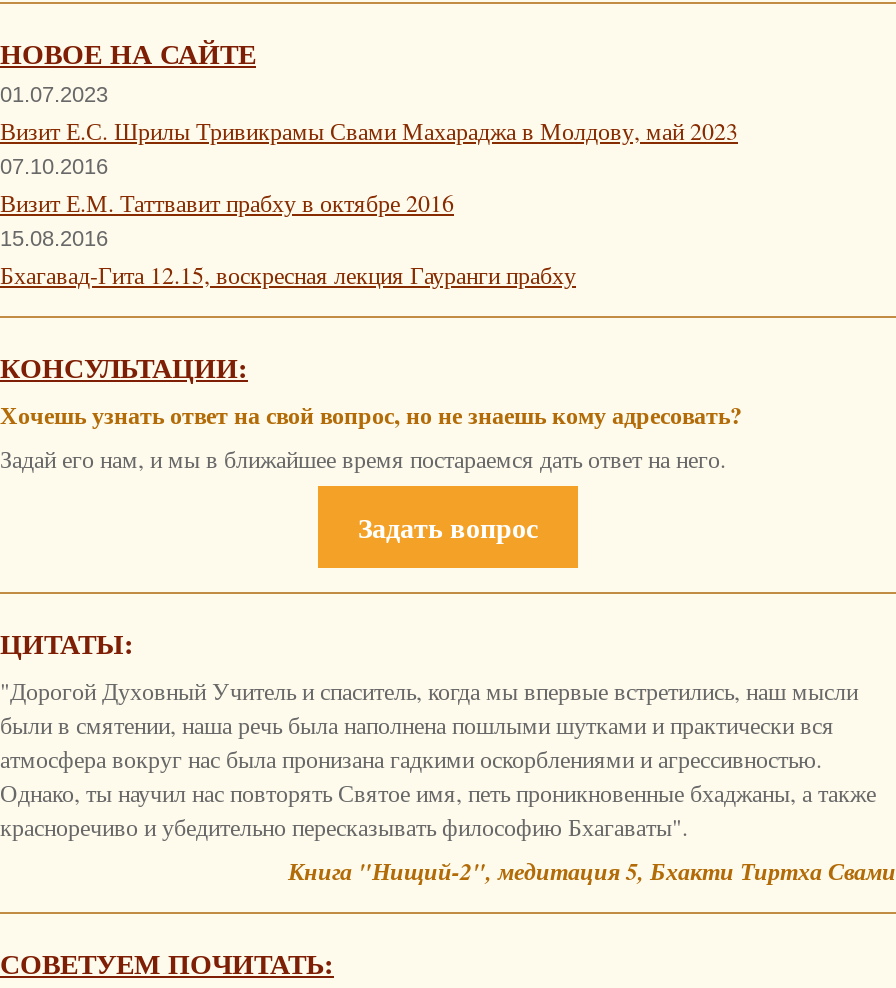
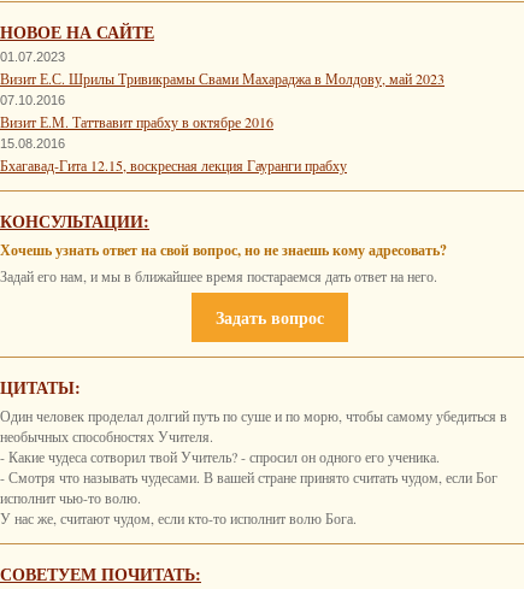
- "Дорогой Духовный Учитель и спаситель, когда мы впервые встретились, наш мысли
- были в смятении, наша речь была наполнена пошлыми шутками и практически вся
- атмосфера вокруг нас была пронизана гадкими оскорблениями и агрессивностью.
- Однако, ты научил нас повторять Святое имя, петь проникновенные бхаджаны, а также
- красноречиво и убедительно пересказывать философию Бхагаваты".
- Книга "Нищий-2", медитация 5, Бхакти Тиртха Свами
+ Один человек проделал долгий путь по суше и по морю, чтобы самому убедиться в
+ необычных способностях Учителя.
+ - Какие чудеса сотворил твой Учитель? - спросил он одного его ученика.
+ - Смотря что называть чудесами. В вашей стране принято считать чудом, если Бог
+ исполнит чью-то волю.
+ У нас же, считают чудом, если кто-то исполнит волю Бога.
